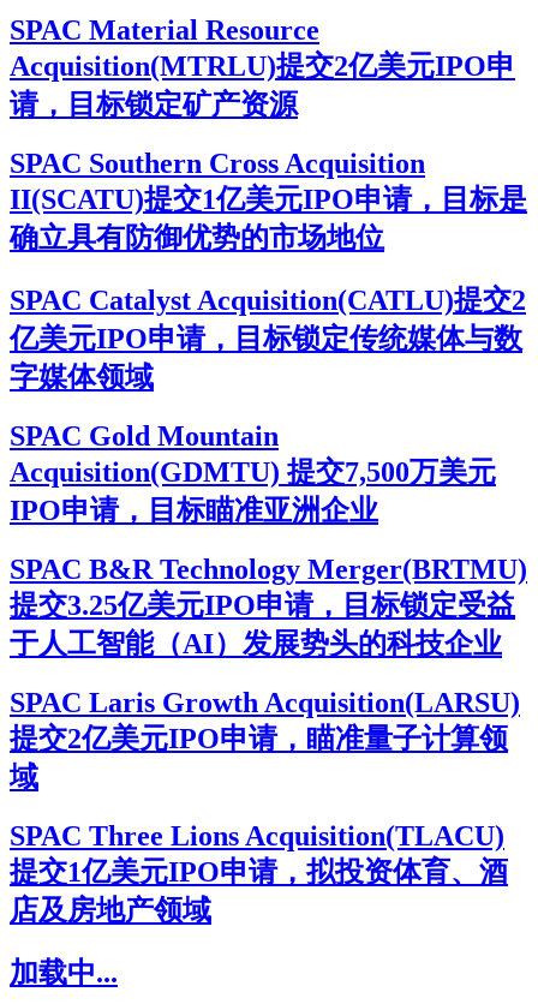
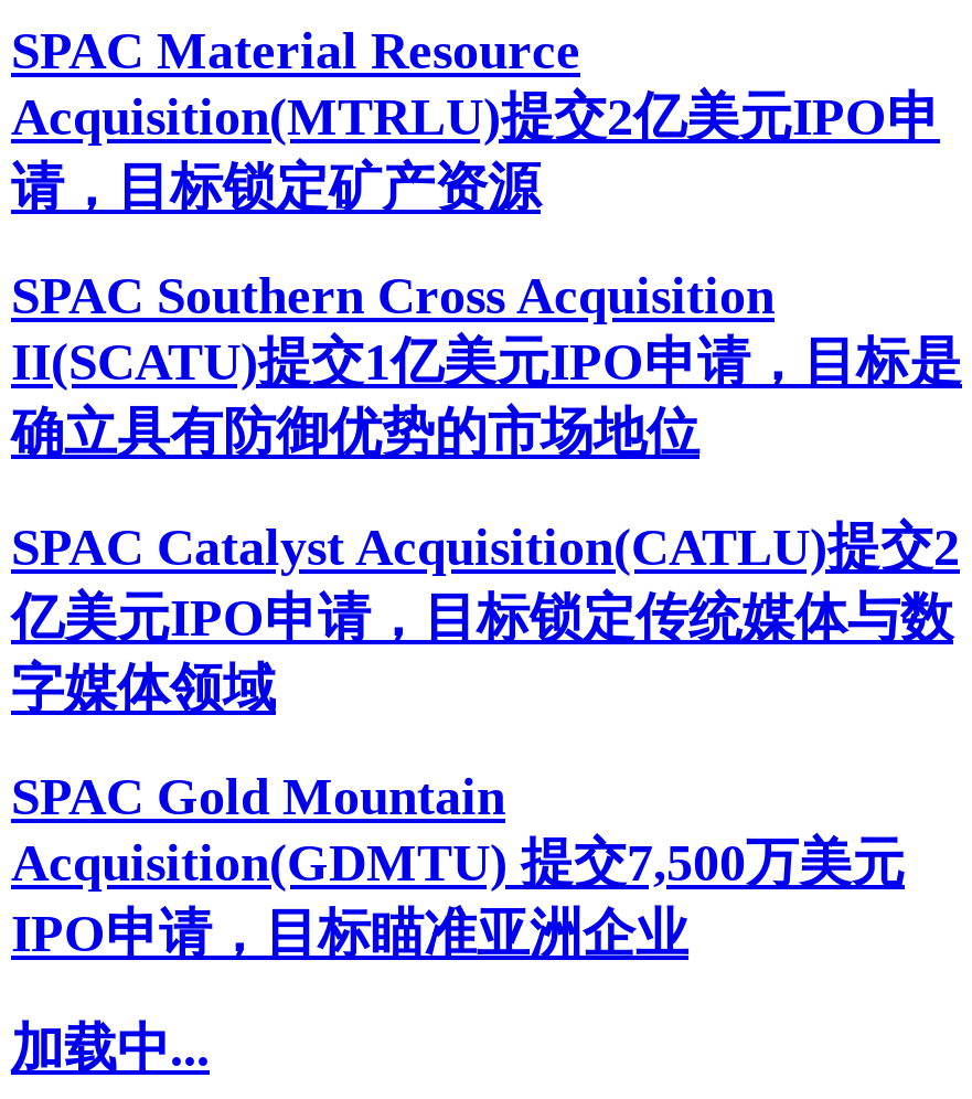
- SPAC B&R Technology Merger(BRTMU)
- 提交3.25亿美元IPO申请，目标锁定受益
- 于人工智能（AI）发展势头的科技企业
- SPAC Laris Growth Acquisition(LARSU)
- 提交2亿美元IPO申请，瞄准量子计算领
- 域
- SPAC Three Lions Acquisition(TLACU)
- 提交1亿美元IPO申请，拟投资体育、酒
- 店及房地产领域
